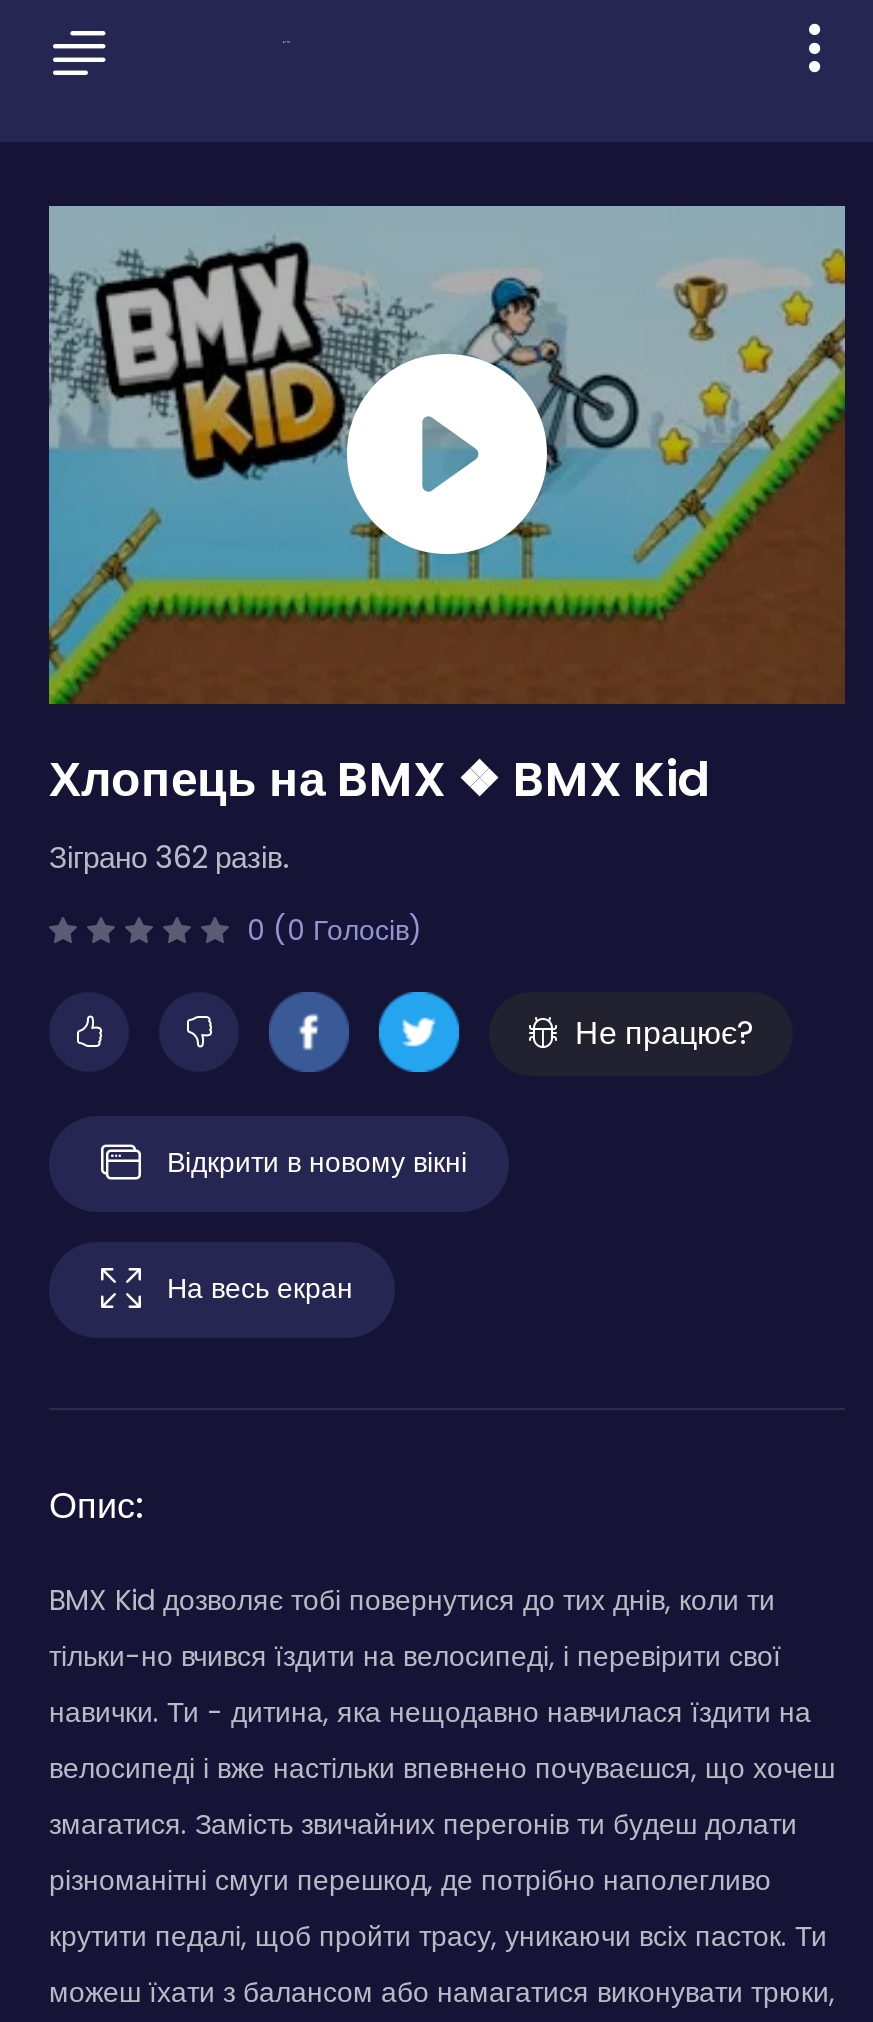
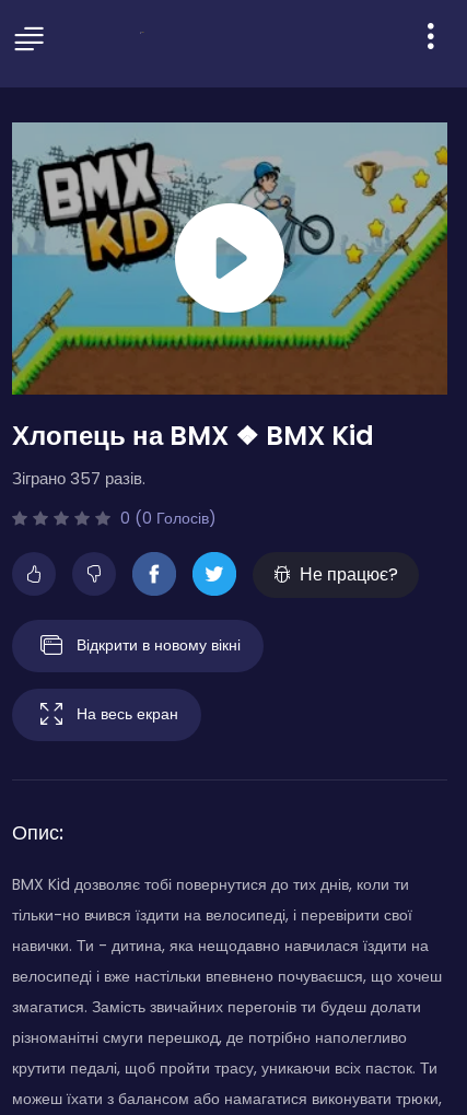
- Зіграно 362 разів.
+ Зіграно 357 разів.
